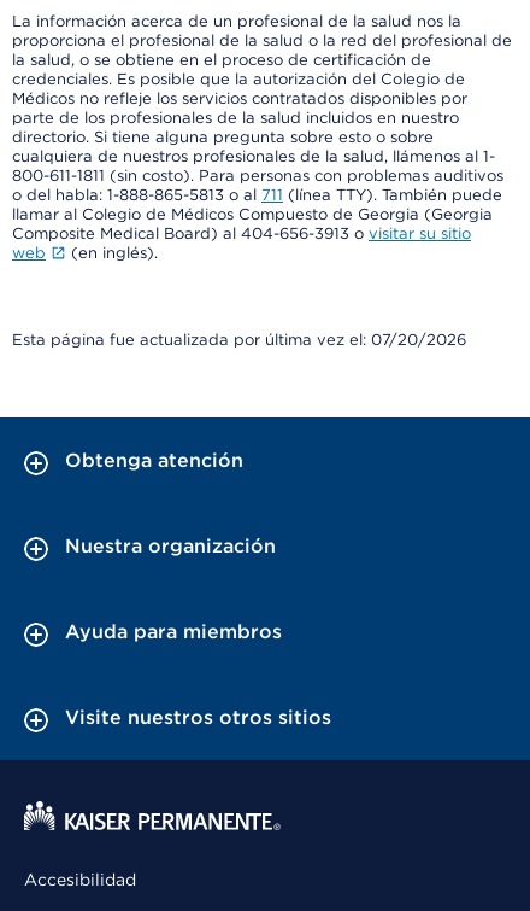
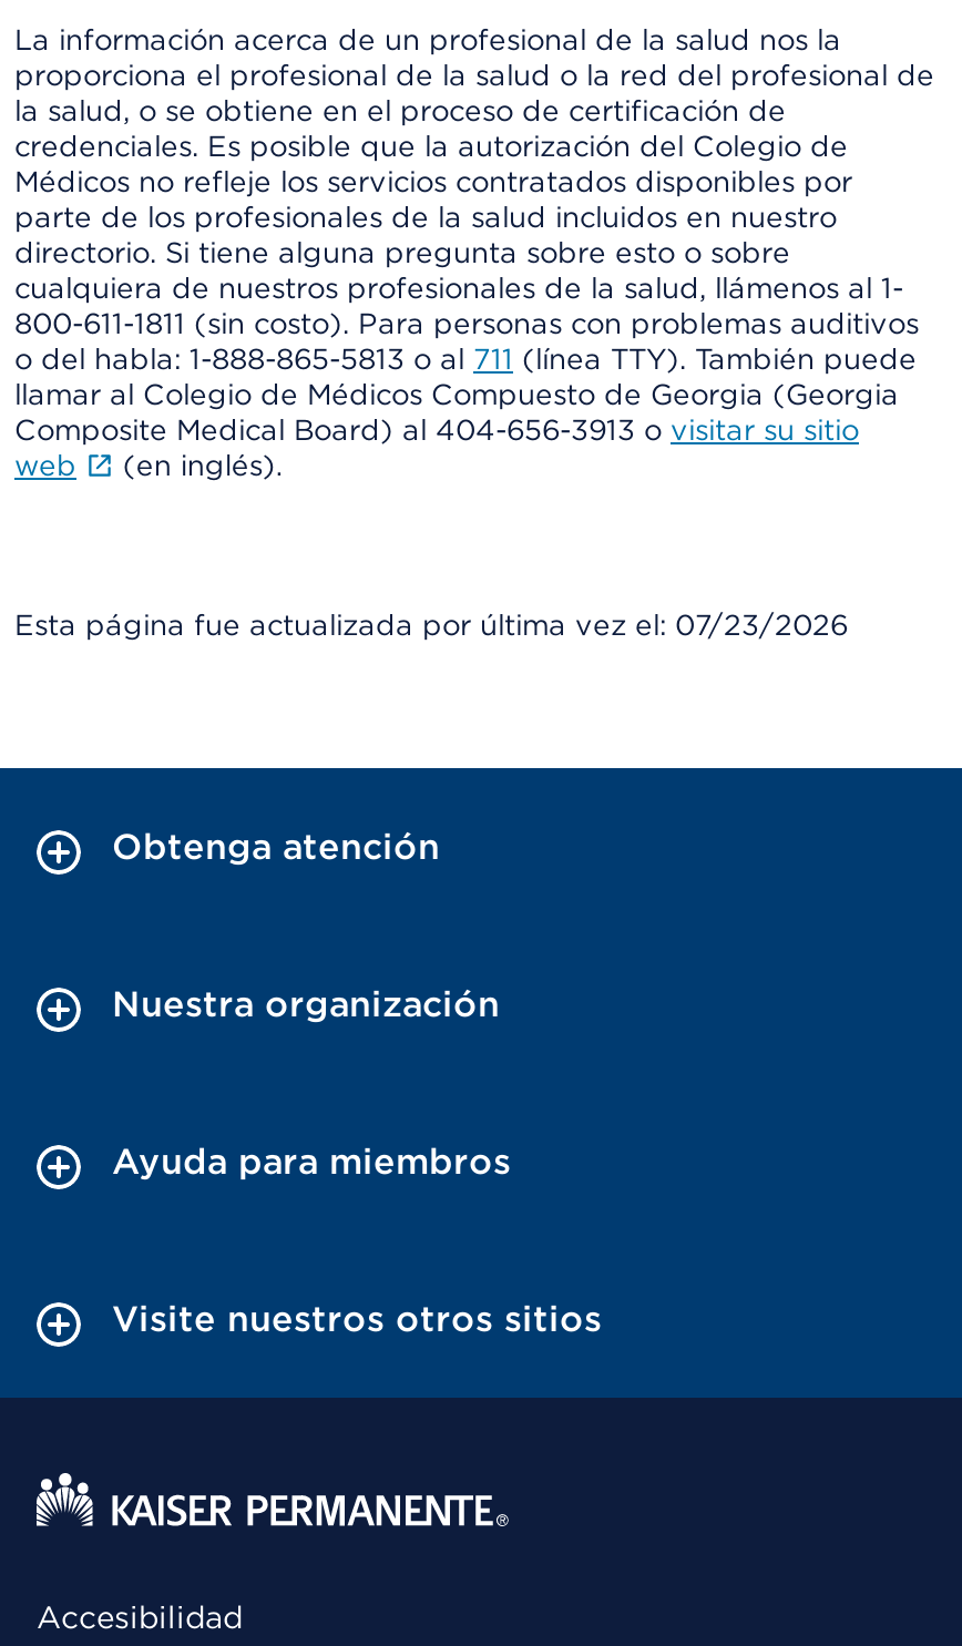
- Esta página fue actualizada por última vez el: 07/20/2026
+ Esta página fue actualizada por última vez el: 07/23/2026
